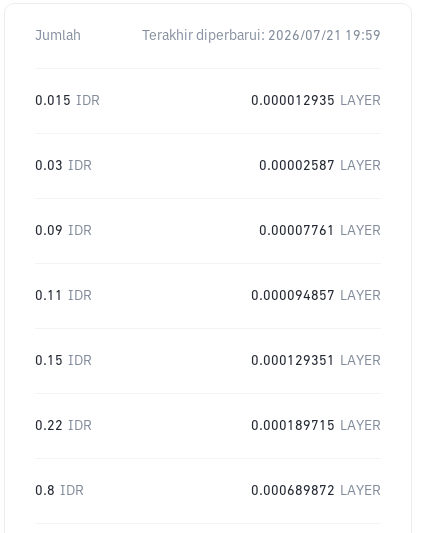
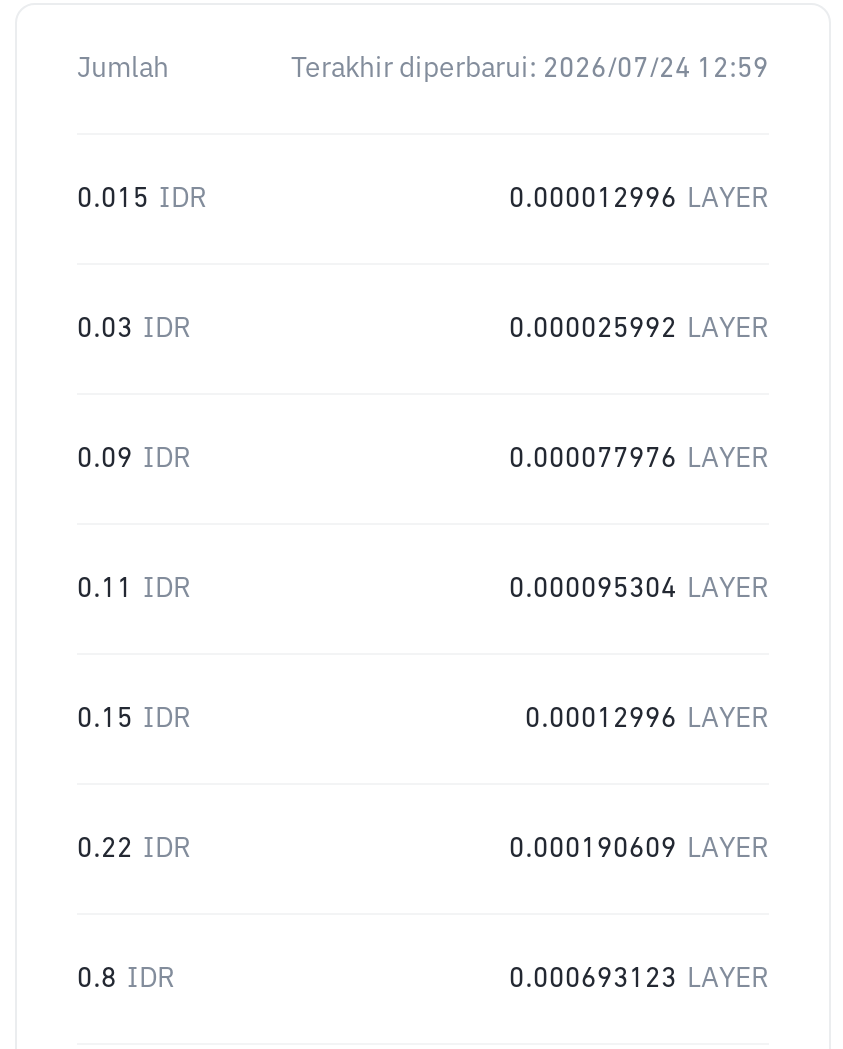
- Terakhir diperbarui: 2026/07/21 19:59
+ Terakhir diperbarui: 2026/07/24 12:59

- 0.000012935 LAYER
+ 0.000012996 LAYER

- 0.00002587 LAYER
+ 0.000025992 LAYER

- 0.00007761 LAYER
+ 0.000077976 LAYER

- 0.000094857 LAYER
+ 0.000095304 LAYER

- 0.000129351 LAYER
+ 0.00012996 LAYER

- 0.000189715 LAYER
+ 0.000190609 LAYER

- 0.000689872 LAYER
+ 0.000693123 LAYER
